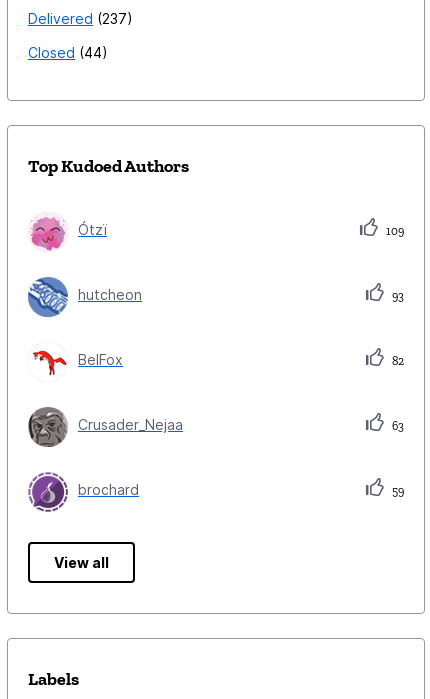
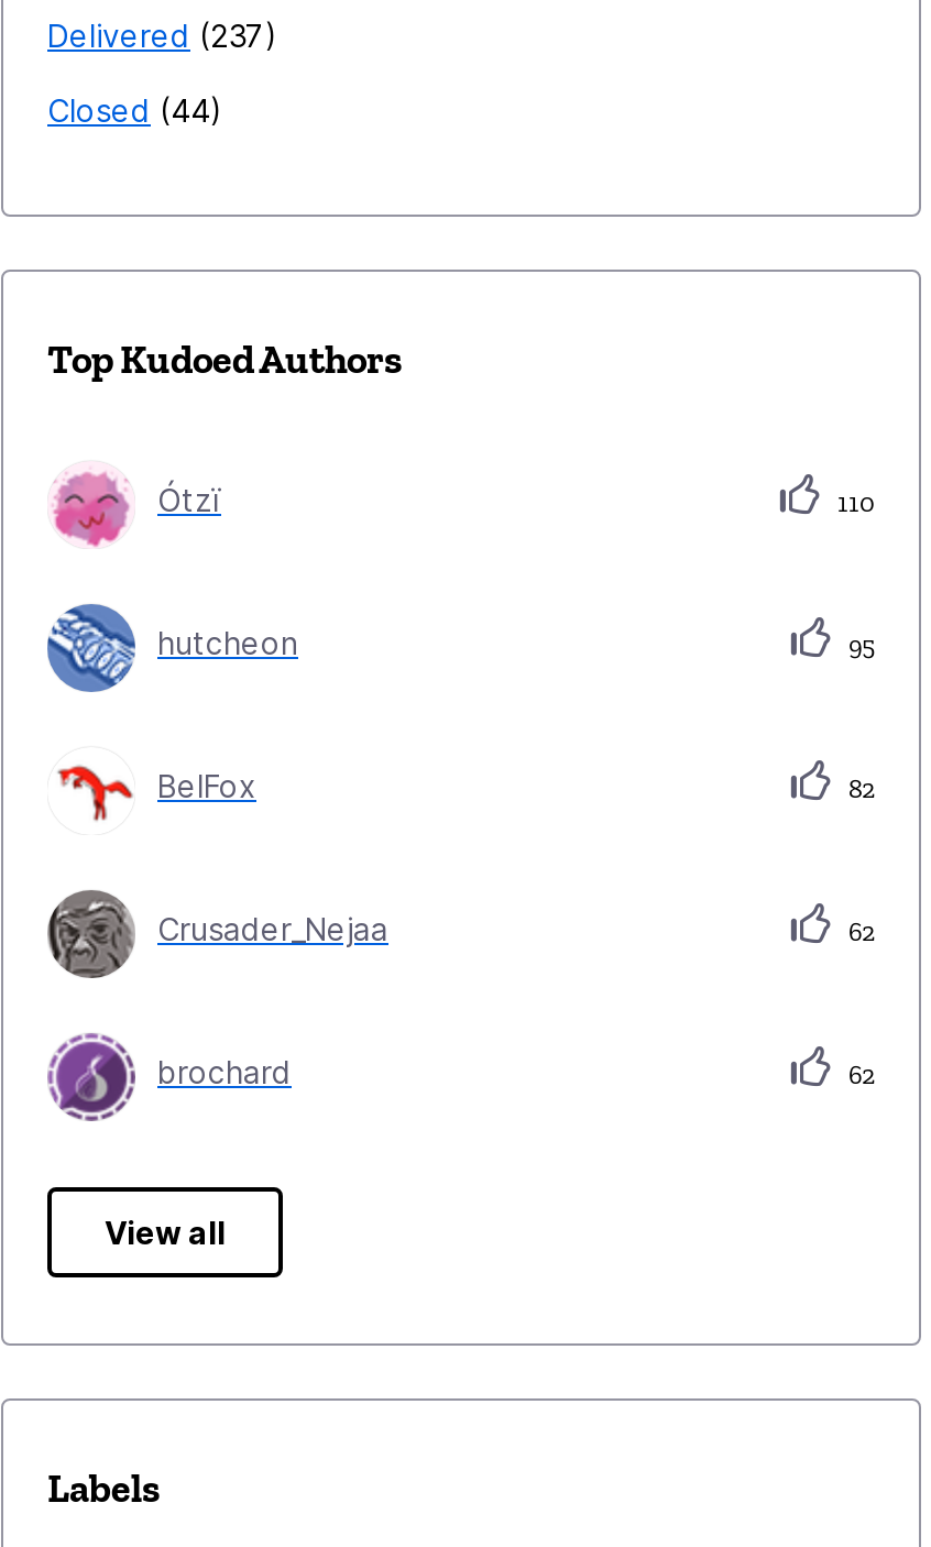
- 109
+ 110

- 93
+ 95

- 63
+ 62

- 59
+ 62
